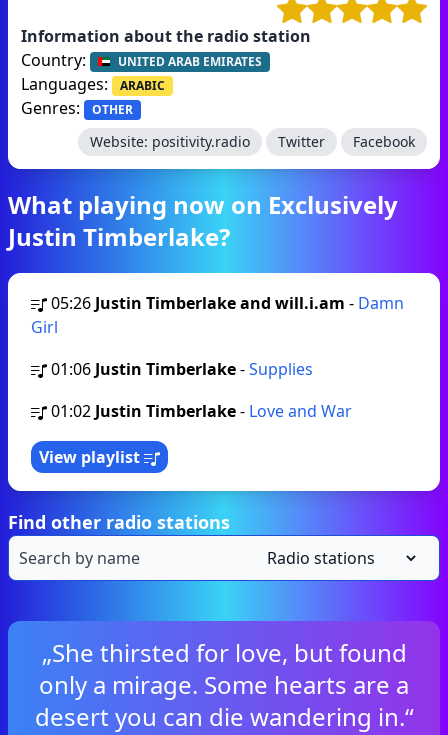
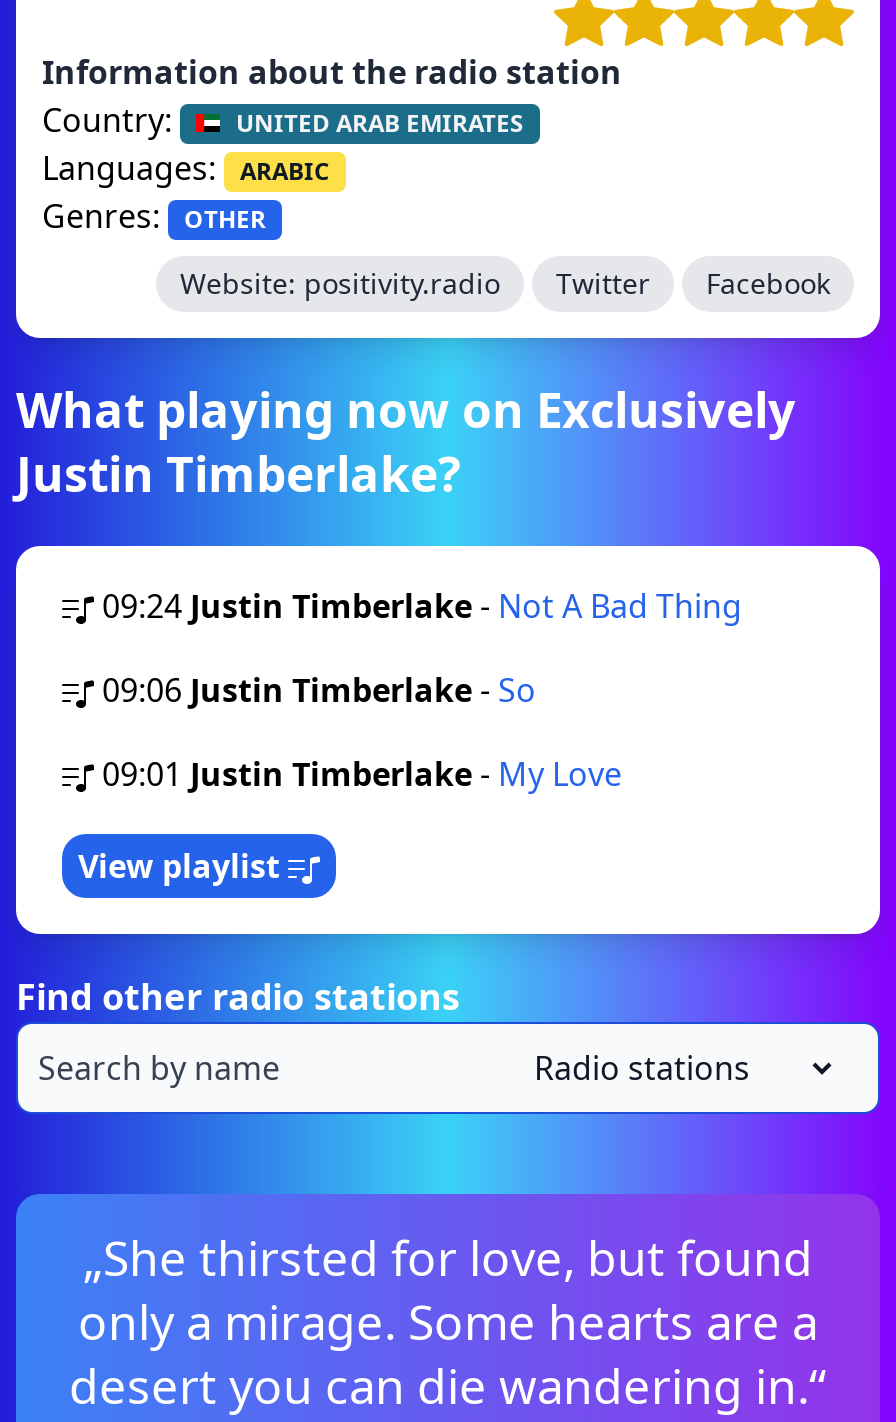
- 05:26 Justin Timberlake and will.i.am - Damn
- Girl
+ 09:24 Justin Timberlake - Not A Bad Thing

- 01:06 Justin Timberlake - Supplies
+ 09:06 Justin Timberlake - So

- 01:02 Justin Timberlake - Love and War
+ 09:01 Justin Timberlake - My Love
